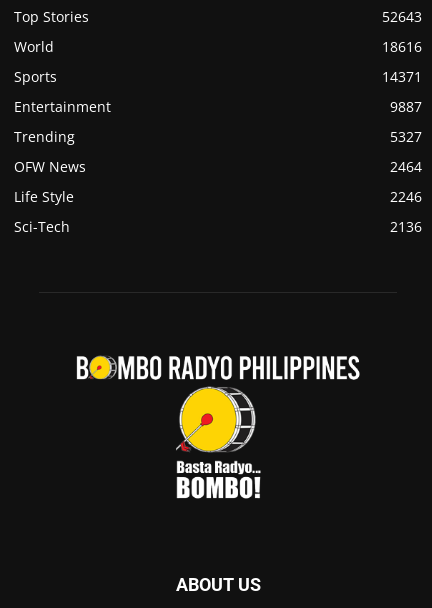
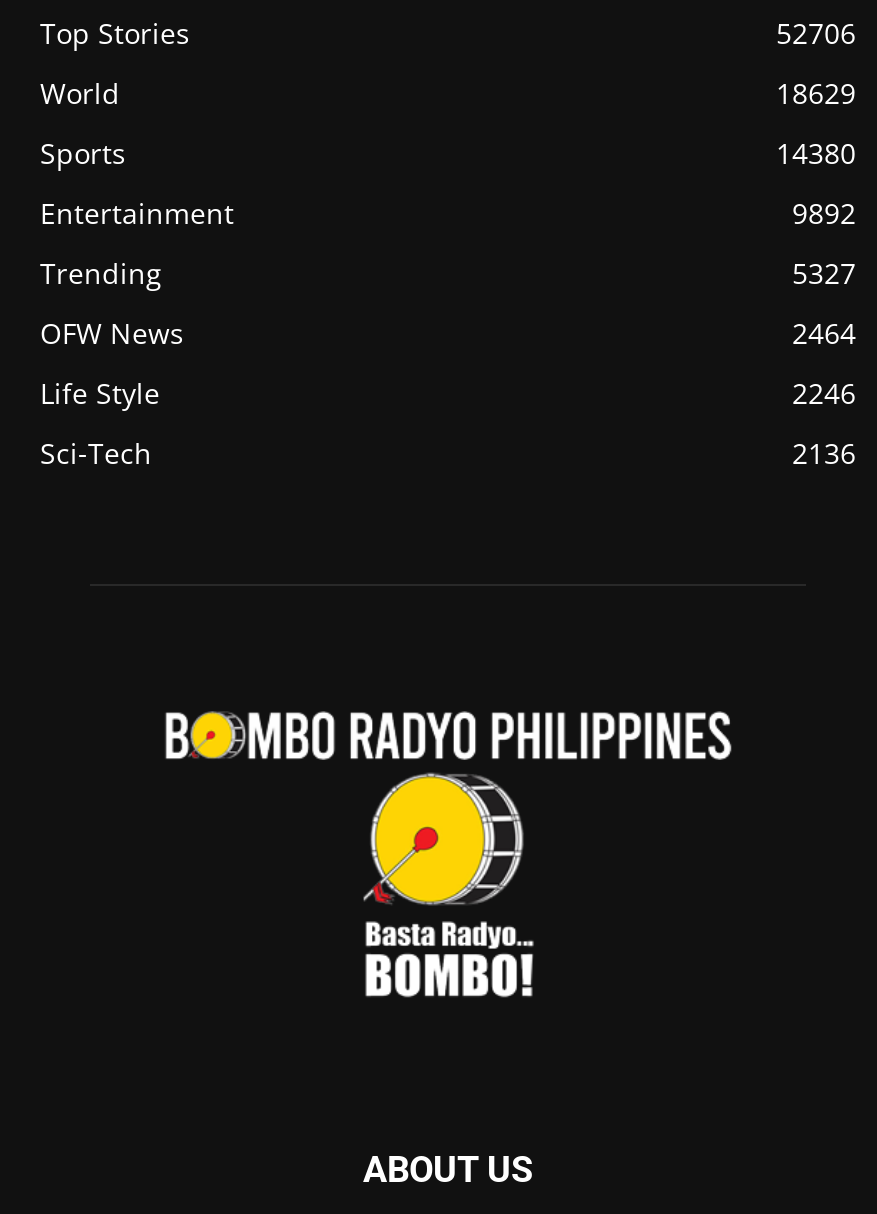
- 52643
+ 52706

- 18616
+ 18629

- 14371
+ 14380

- 9887
+ 9892
